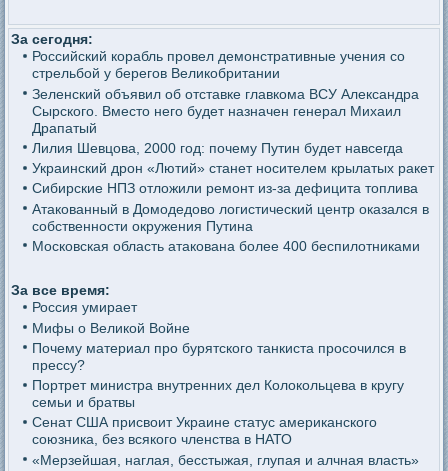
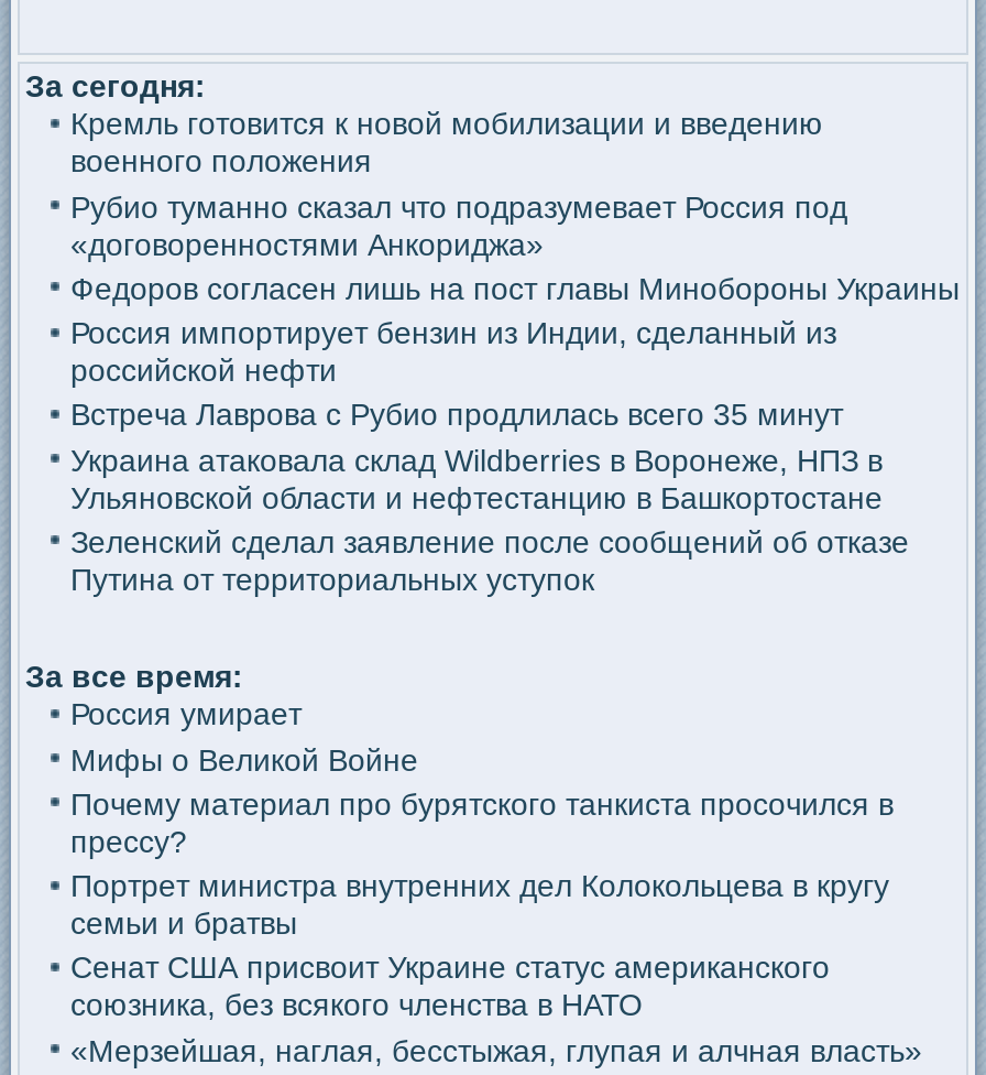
- Российский корабль провел демонстративные учения со
- стрельбой у берегов Великобритании
- Зеленский объявил об отставке главкома ВСУ Александра
- Сырского. Вместо него будет назначен генерал Михаил
- Драпатый
- Лилия Шевцова, 2000 год: почему Путин будет навсегда
- Украинский дрон «Лютий» станет носителем крылатых ракет
- Сибирские НПЗ отложили ремонт из-за дефицита топлива
- Атакованный в Домодедово логистический центр оказался в
- собственности окружения Путина
- Московская область атакована более 400 беспилотниками
+ Кремль готовится к новой мобилизации и введению
+ военного положения
+ Рубио туманно сказал что подразумевает Россия под
+ «договоренностями Анкориджа»
+ Федоров согласен лишь на пост главы Минобороны Украины
+ Россия импортирует бензин из Индии, сделанный из
+ российской нефти
+ Встреча Лаврова с Рубио продлилась всего 35 минут
+ Украина атаковала склад Wildberries в Воронеже, НПЗ в
+ Ульяновской области и нефтестанцию в Башкортостане
+ Зеленский сделал заявление после сообщений об отказе
+ Путина от территориальных уступок
